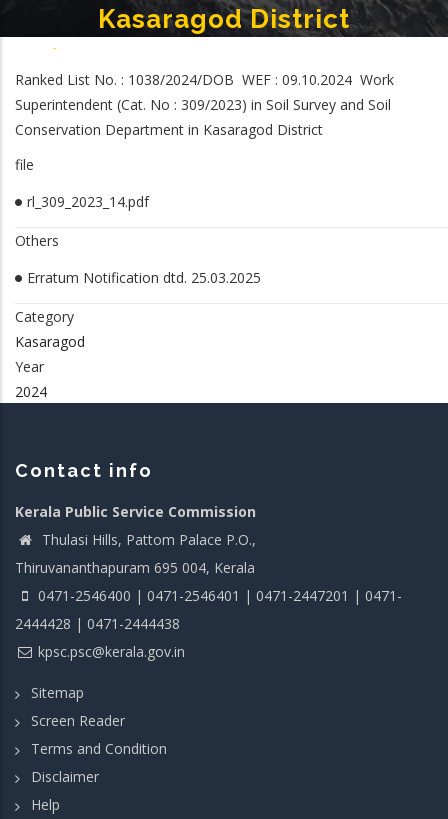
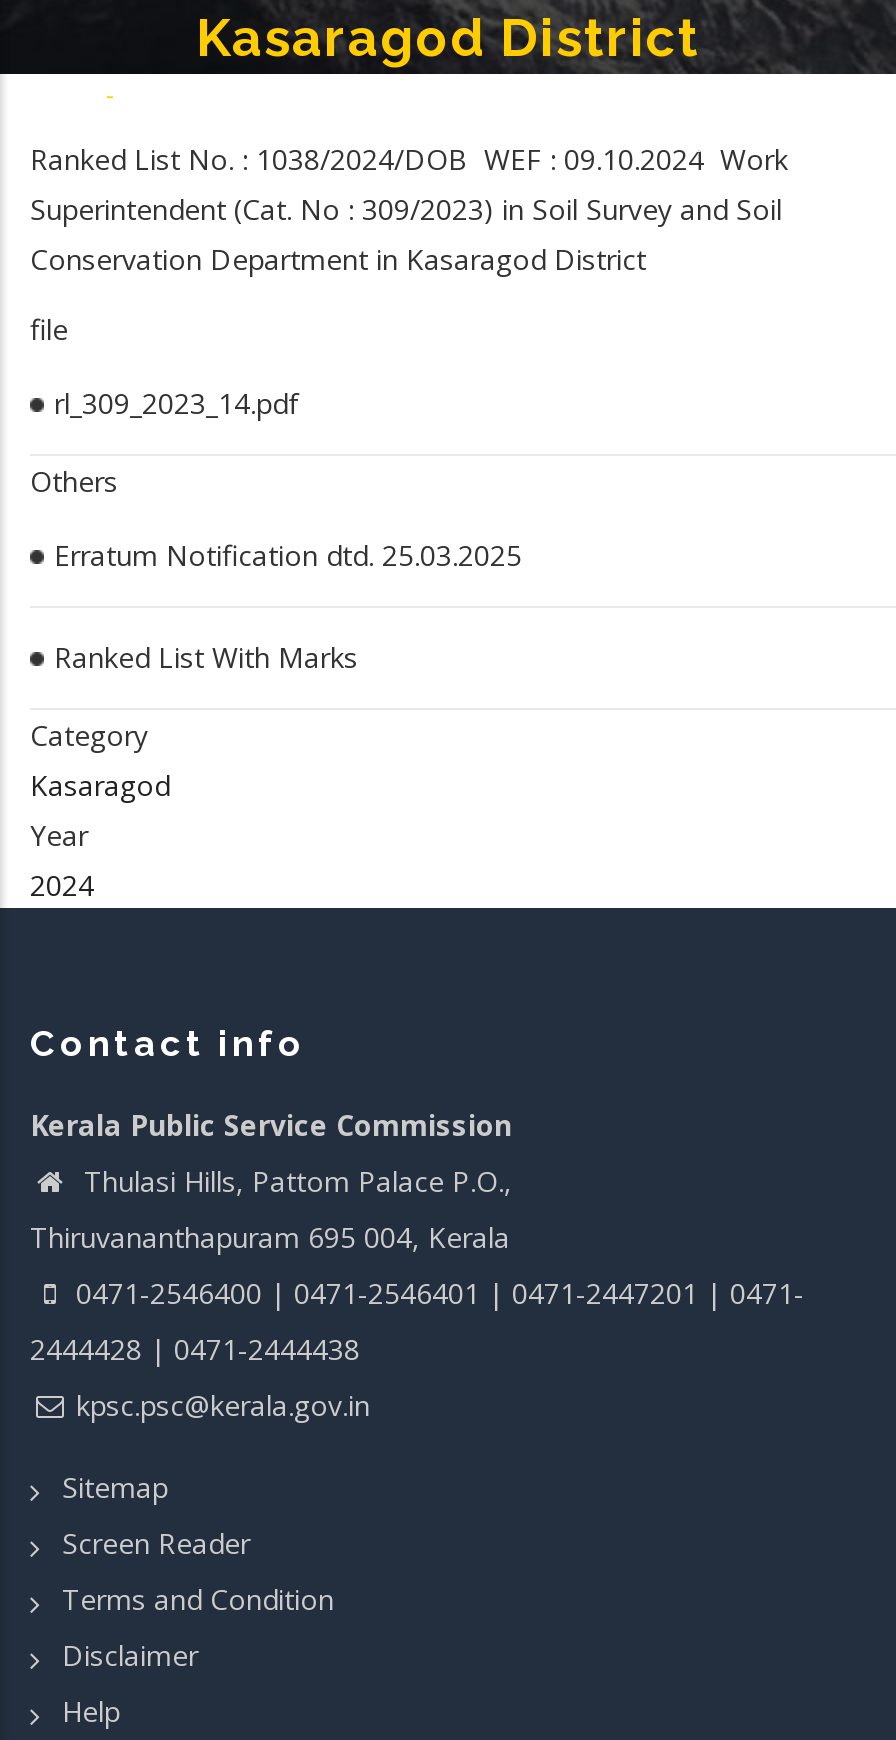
+ Ranked List With Marks
